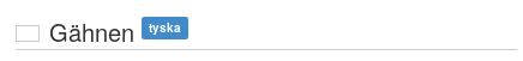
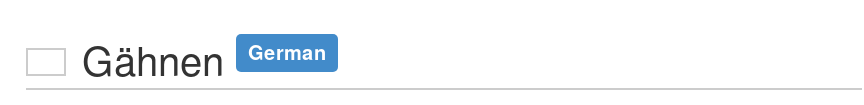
- tyska
+ German
